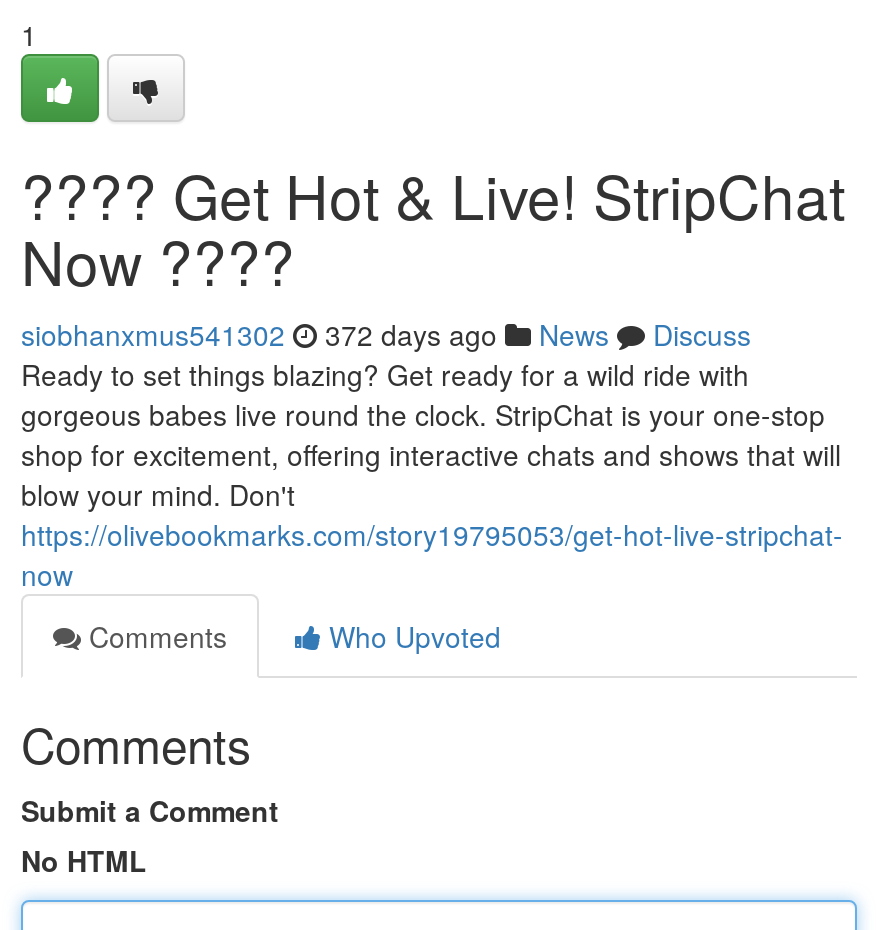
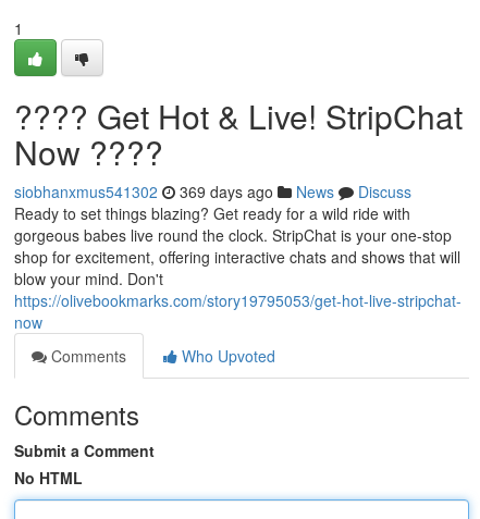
- siobhanxmus541302 372 days ago News Discuss
+ siobhanxmus541302 369 days ago News Discuss
